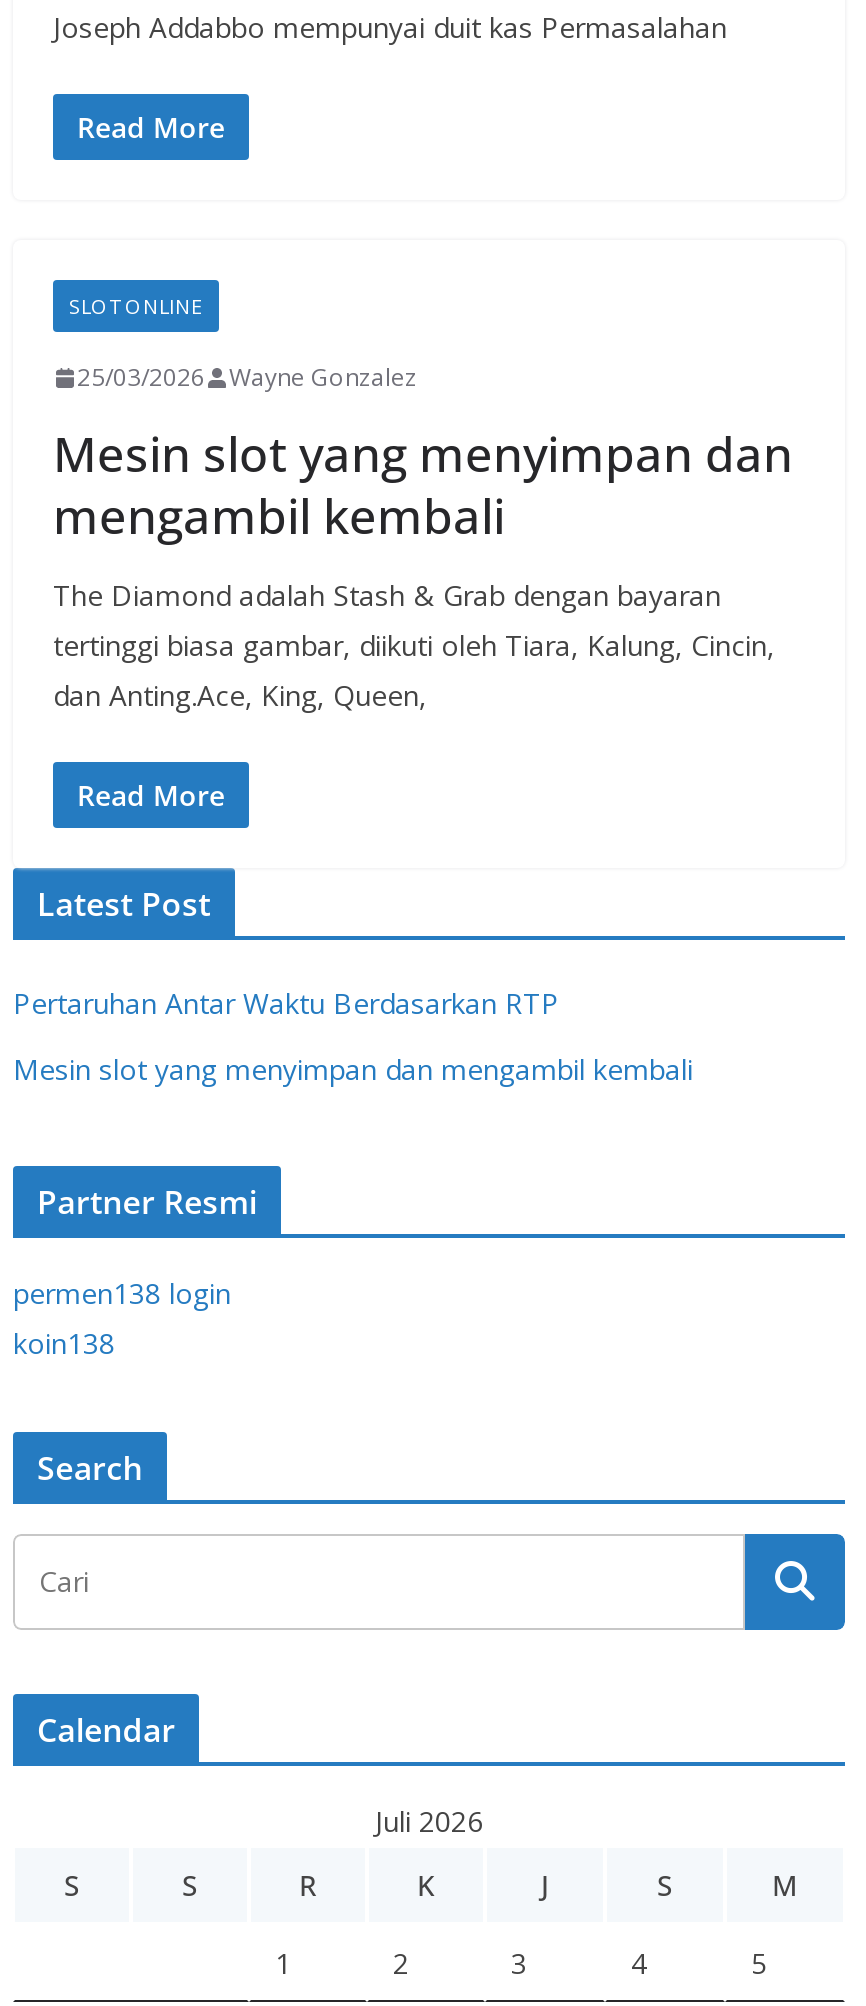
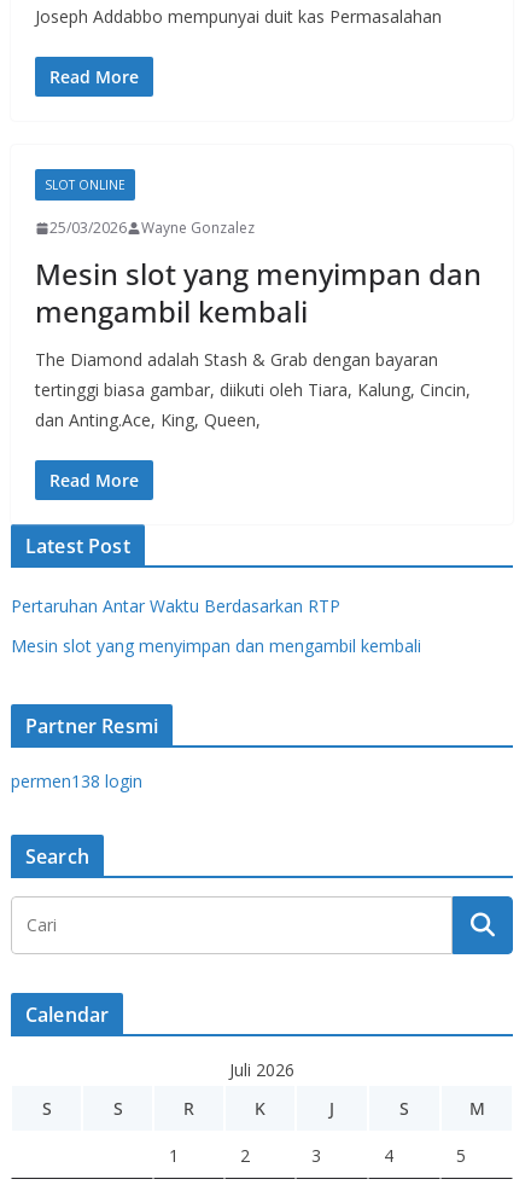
- koin138
